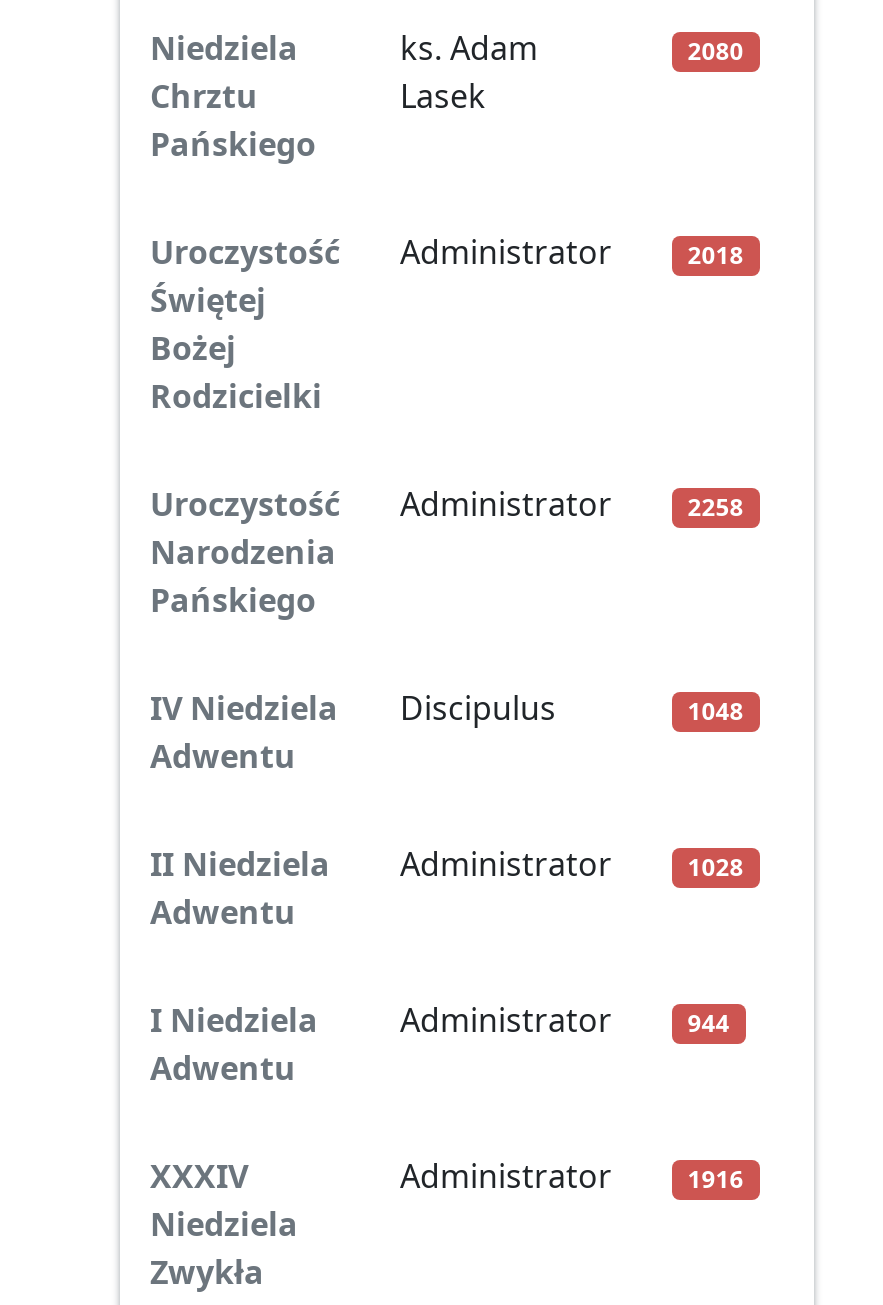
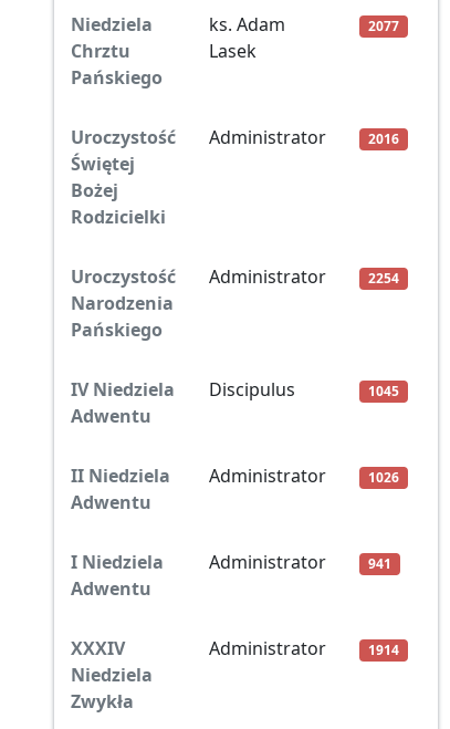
- 2080
+ 2077

- 2018
+ 2016

- 2258
+ 2254

- 1048
+ 1045

- 1028
+ 1026

- 944
+ 941

- 1916
+ 1914
